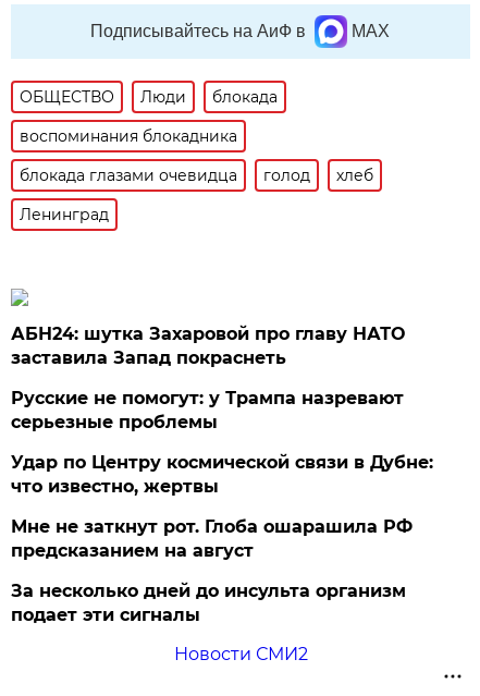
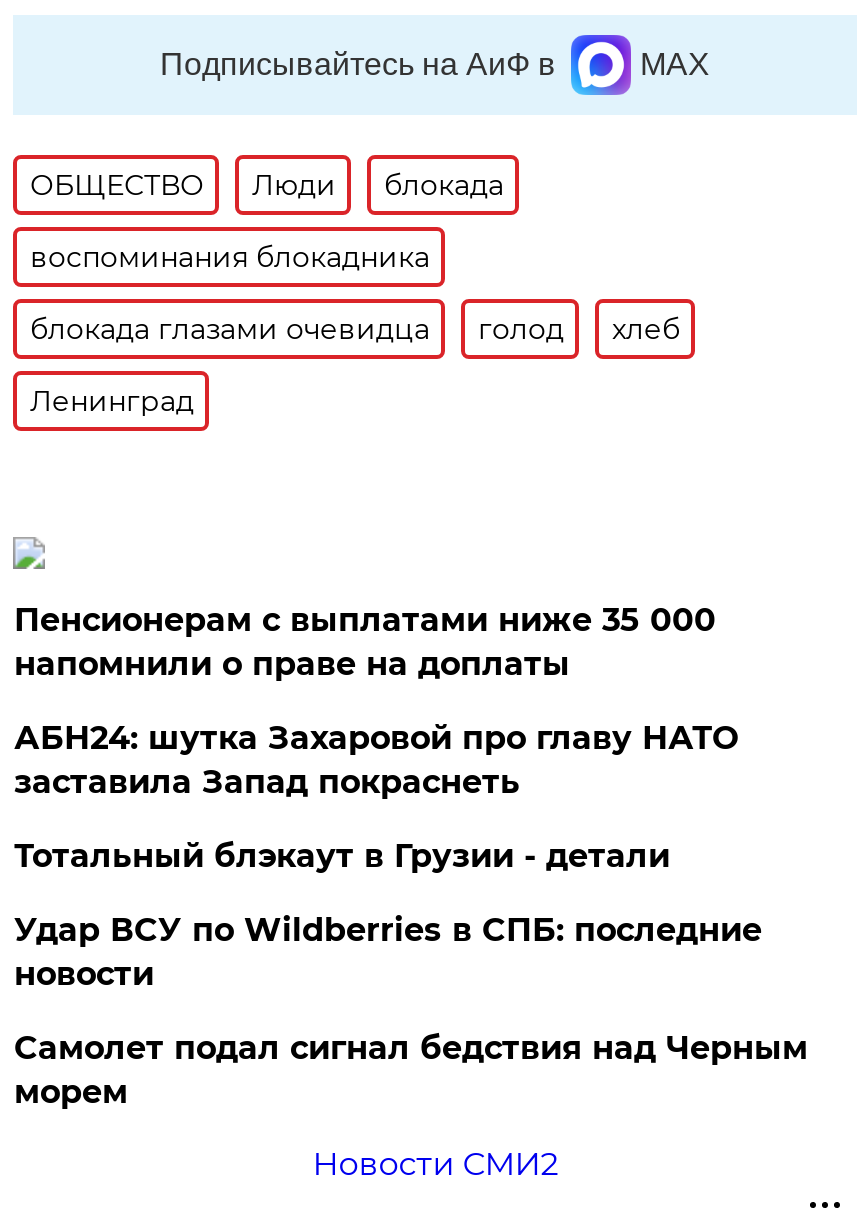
+ Пенсионерам с выплатами ниже 35 000
+ напомнили о праве на доплаты

moved down: АБН24: шутка Захаровой про главу НАТО | заставила Запад покраснеть

- Русские не помогут: у Трампа назревают
- серьезные проблемы
- Удар по Центру космической связи в Дубне:
- что известно, жертвы
- Мне не заткнут рот. Глоба ошарашила РФ
- предсказанием на август
- За несколько дней до инсульта организм
- подает эти сигналы
+ Тотальный блэкаут в Грузии - детали
+ Удар ВСУ по Wildberries в СПБ: последние
+ новости
+ Самолет подал сигнал бедствия над Черным
+ морем
